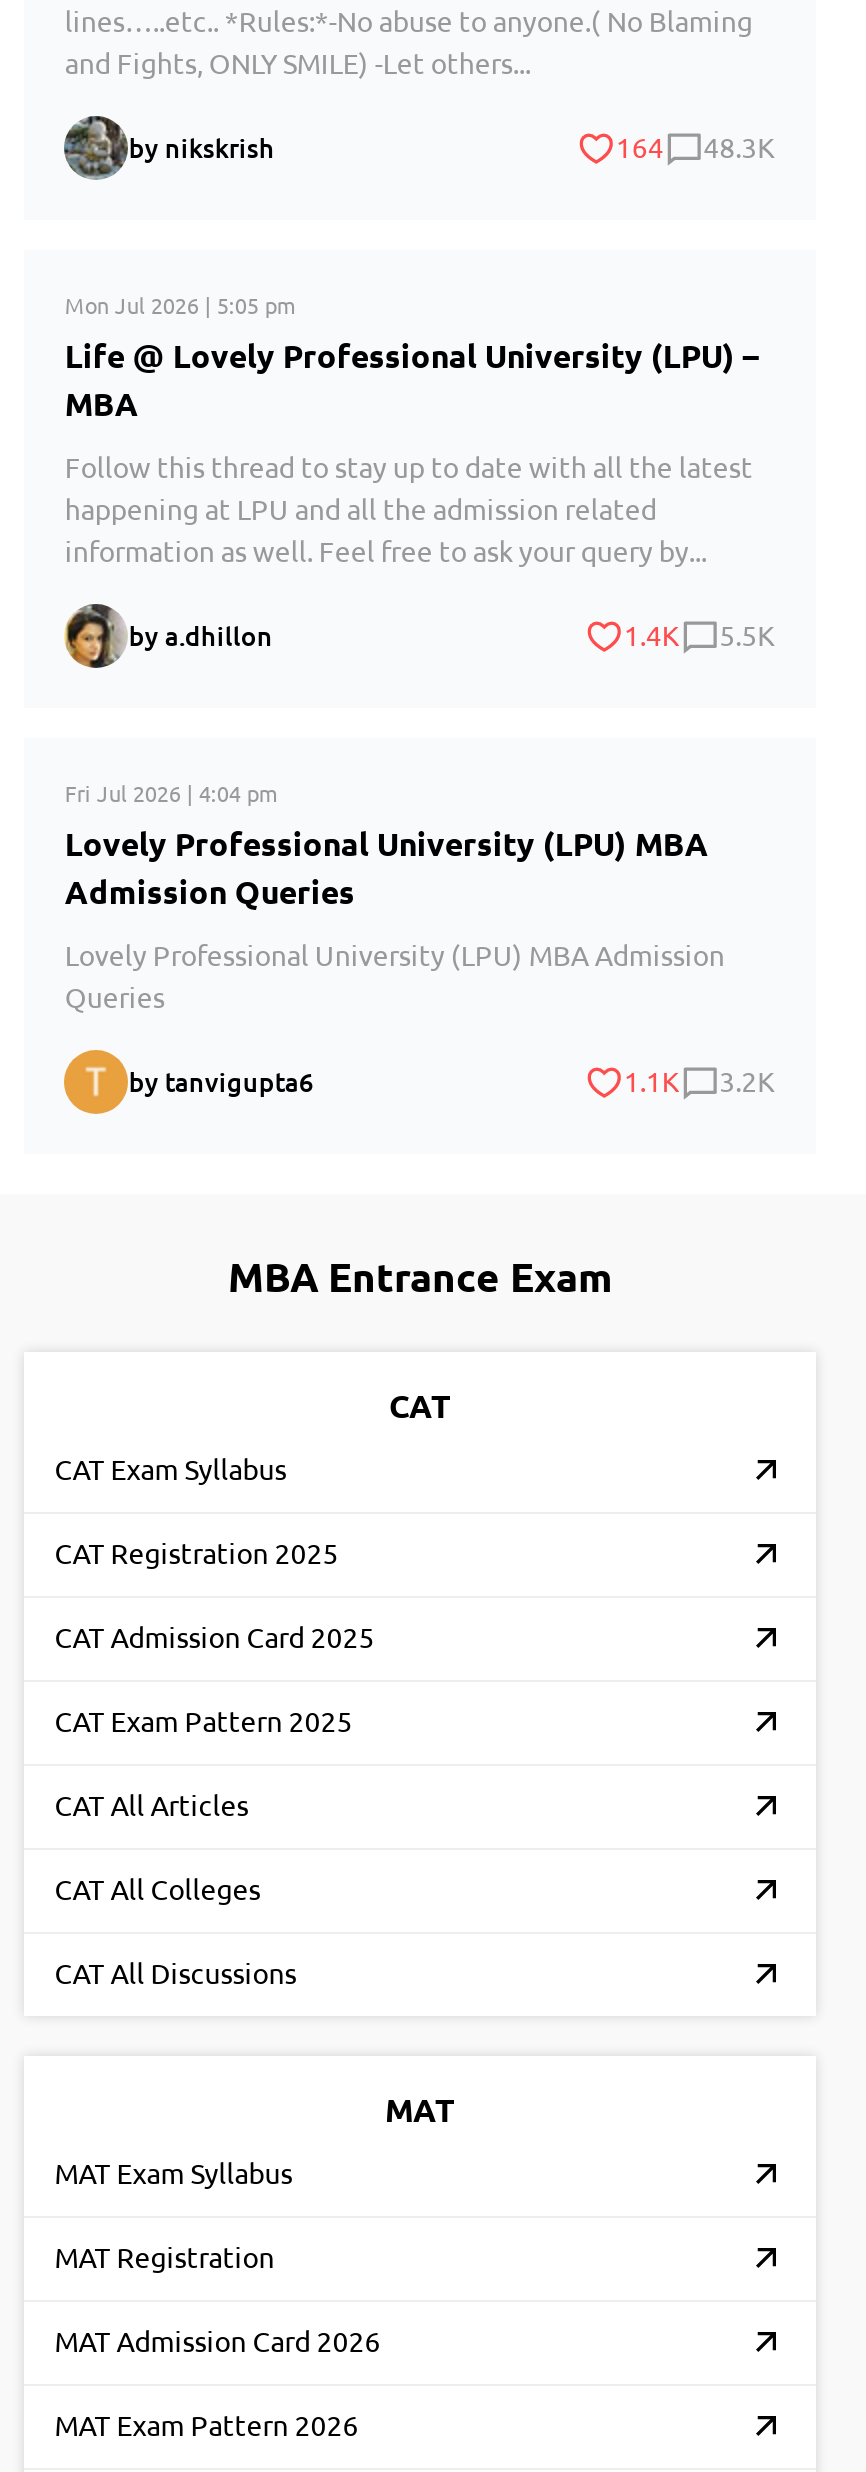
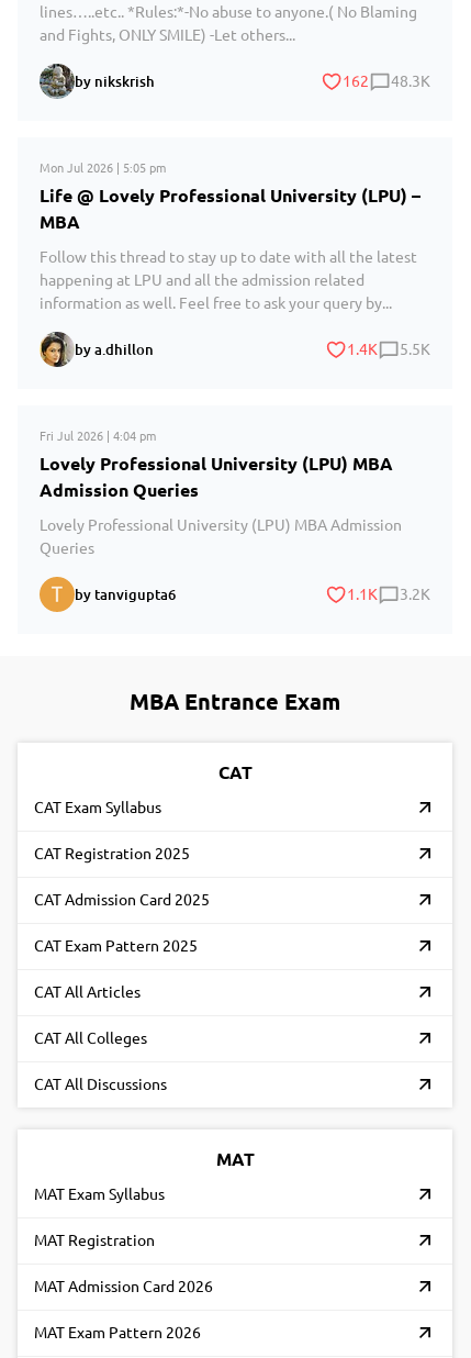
- 164 48.3K
+ 162 48.3K
